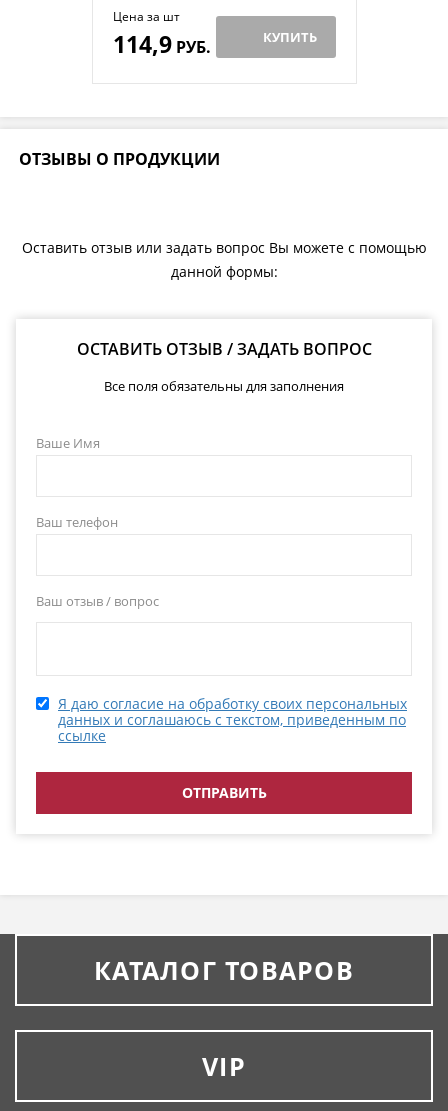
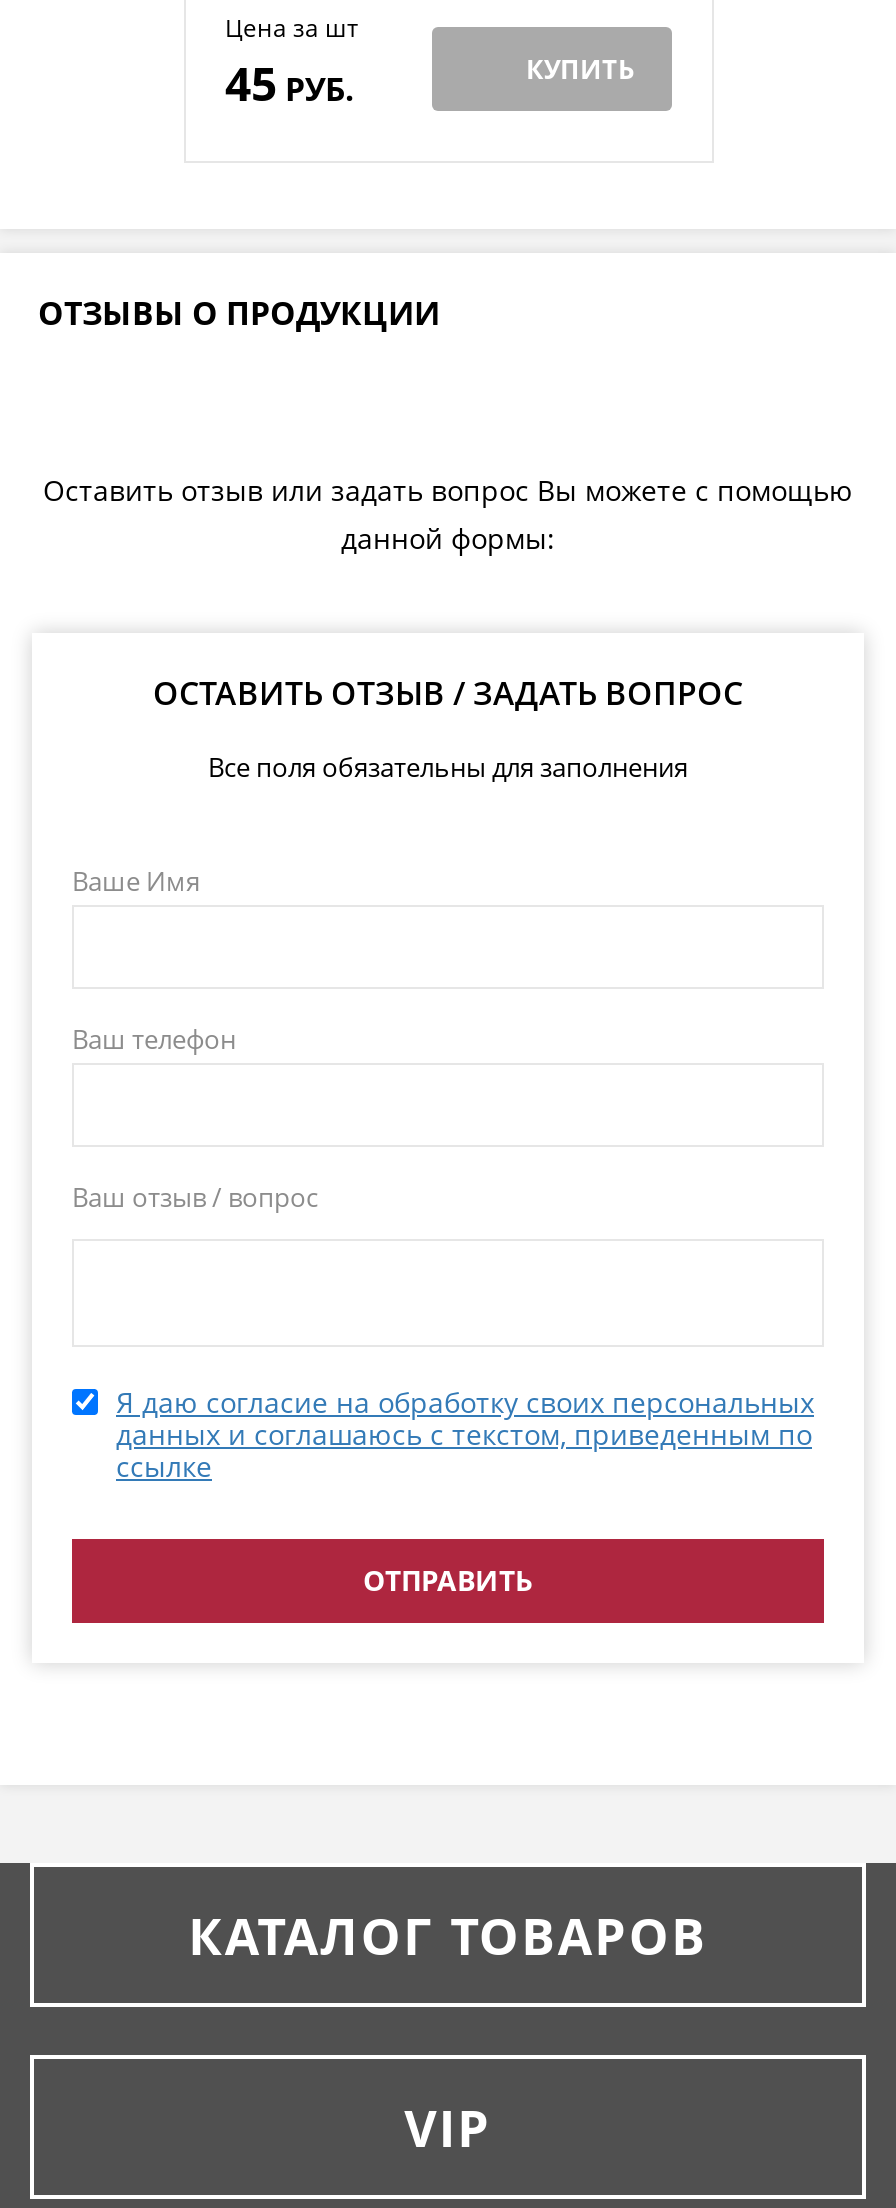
- 114,9 РУБ.
+ 45 РУБ.
